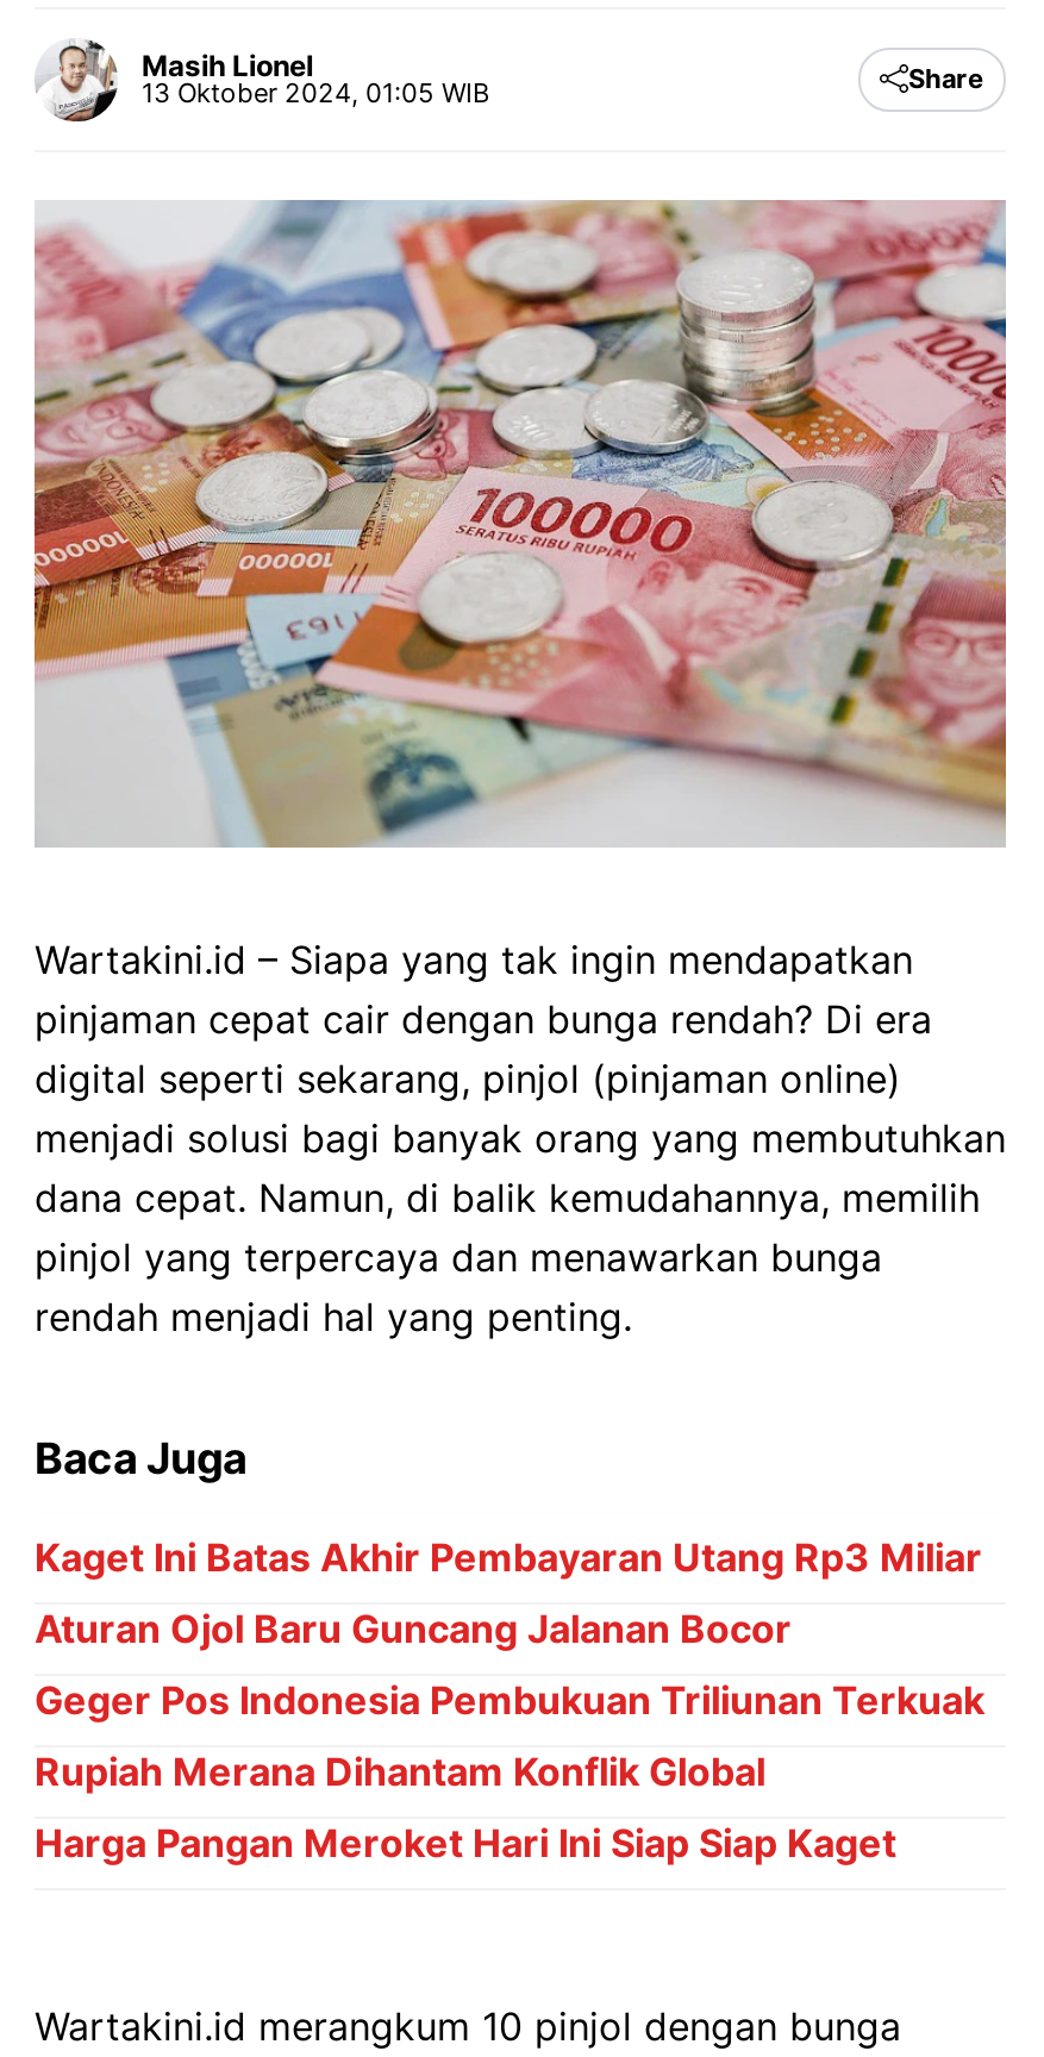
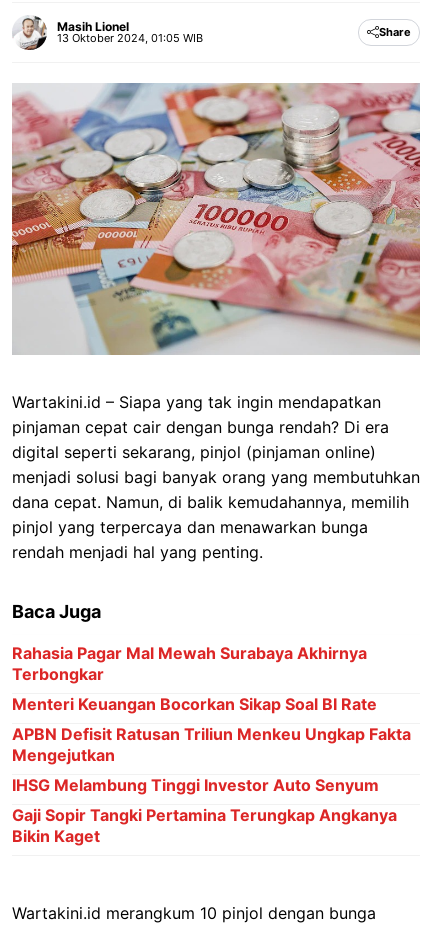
- Kaget Ini Batas Akhir Pembayaran Utang Rp3 Miliar
+ Rahasia Pagar Mal Mewah Surabaya Akhirnya
+ Terbongkar

- Aturan Ojol Baru Guncang Jalanan Bocor
+ Menteri Keuangan Bocorkan Sikap Soal BI Rate

- Geger Pos Indonesia Pembukuan Triliunan Terkuak
+ APBN Defisit Ratusan Triliun Menkeu Ungkap Fakta
+ Mengejutkan

- Rupiah Merana Dihantam Konflik Global
+ IHSG Melambung Tinggi Investor Auto Senyum

- Harga Pangan Meroket Hari Ini Siap Siap Kaget
+ Gaji Sopir Tangki Pertamina Terungkap Angkanya
+ Bikin Kaget
